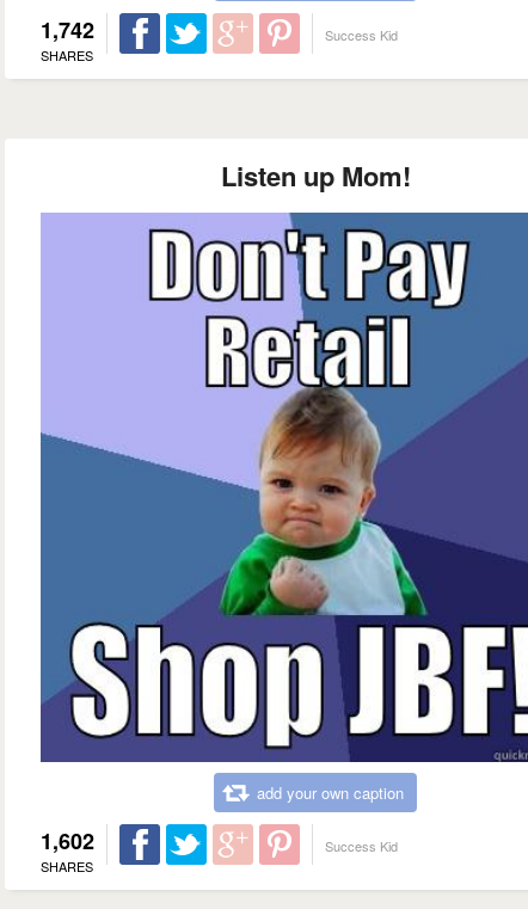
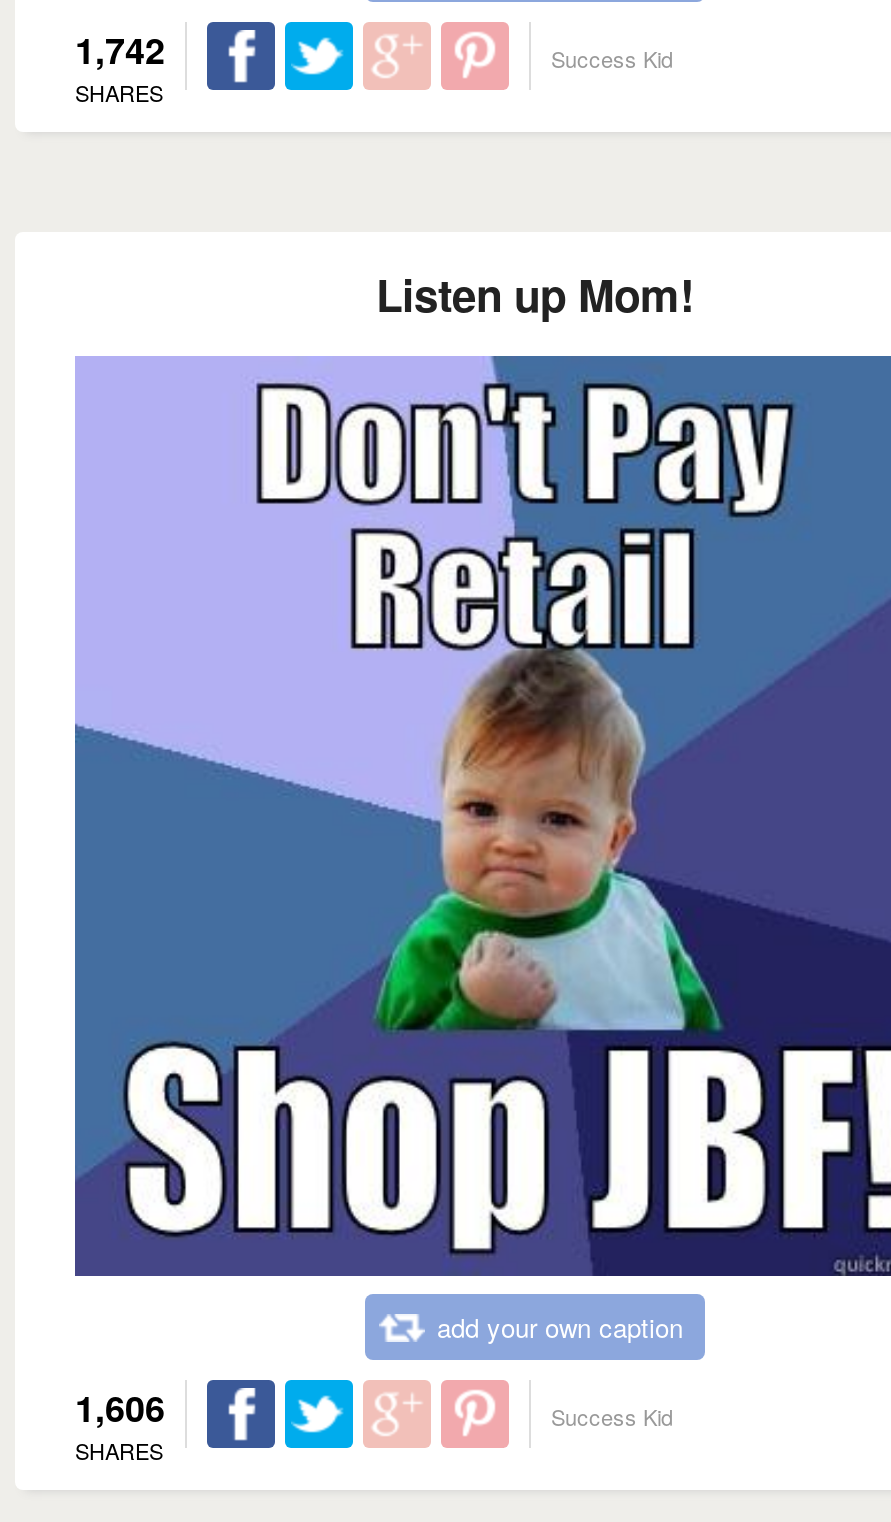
- 1,602
+ 1,606
